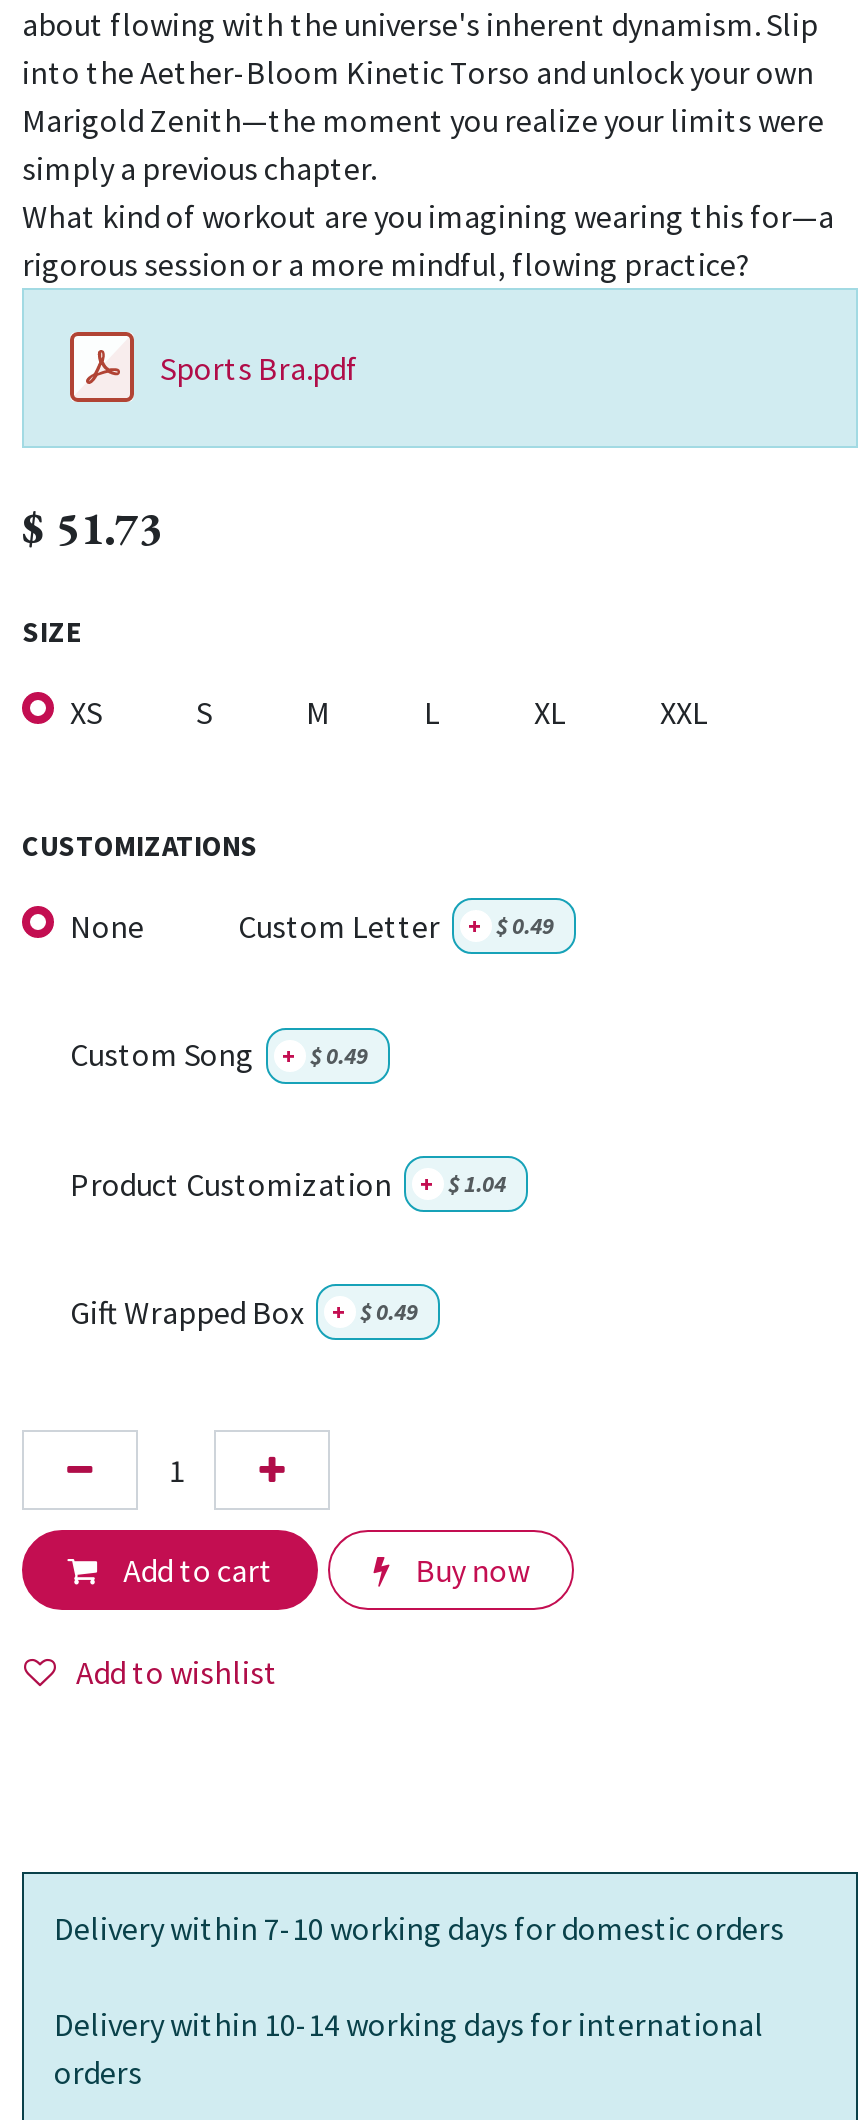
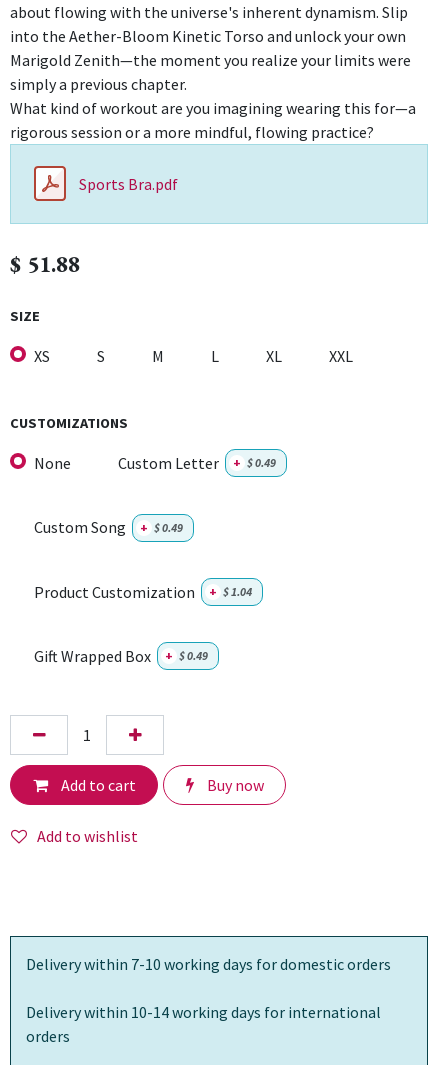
- $51.73
+ $51.88
